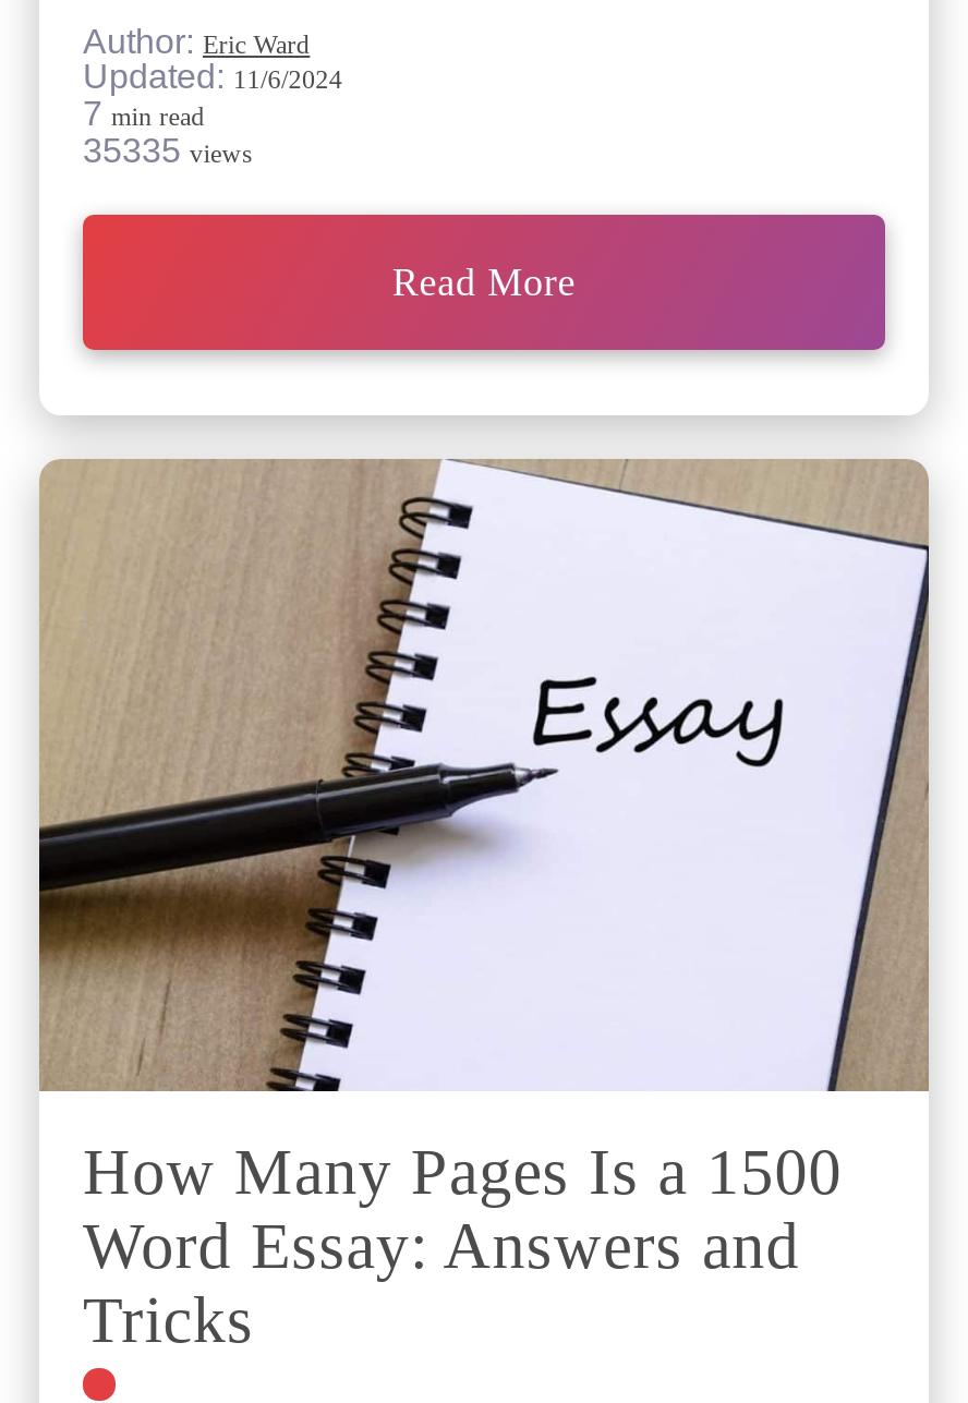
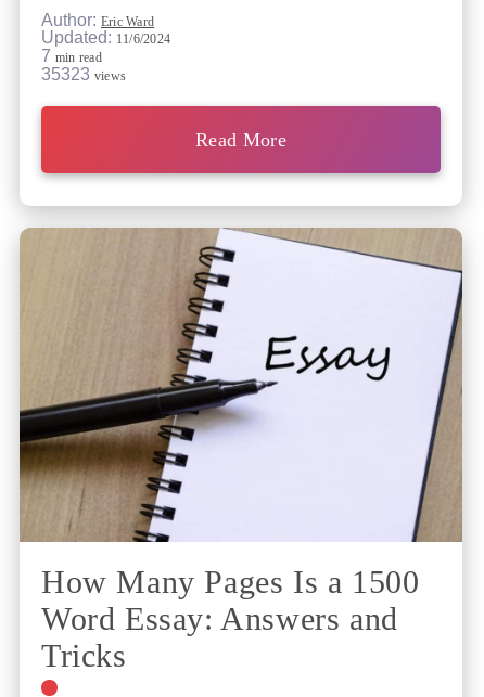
- 35335 views
+ 35323 views
